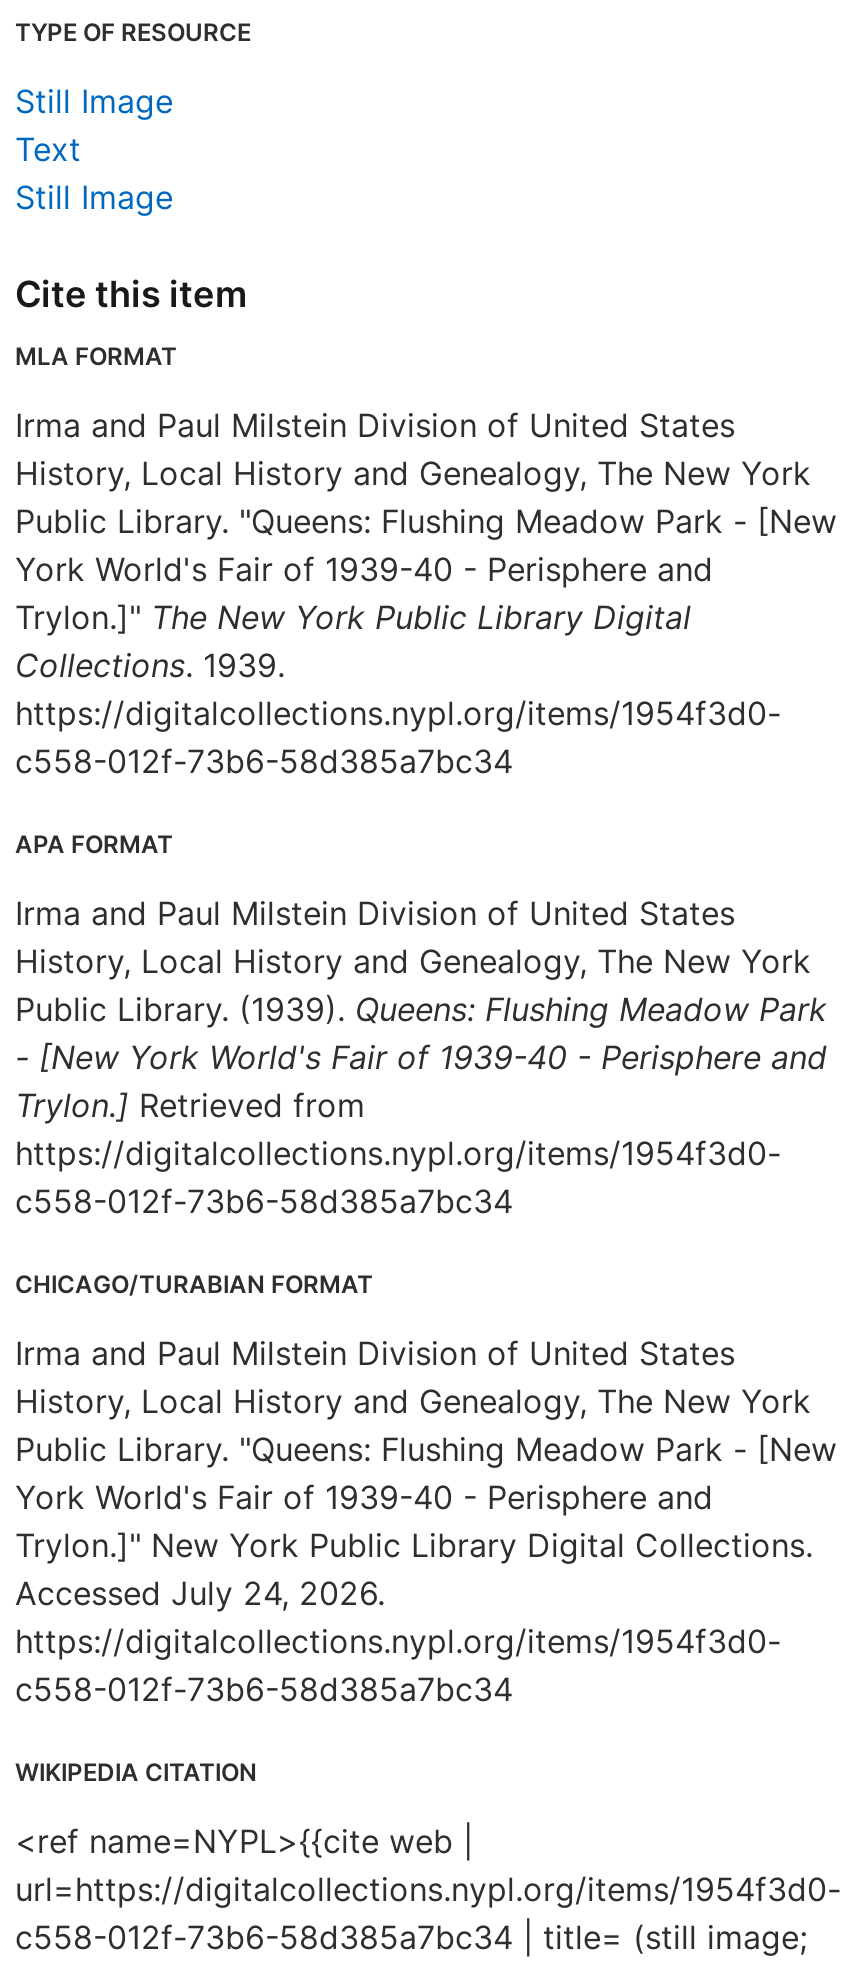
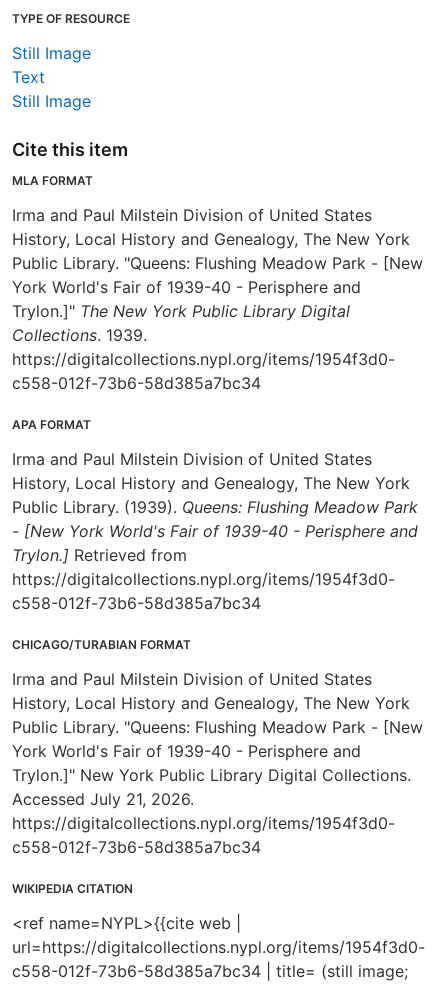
- Accessed July 24, 2026.
+ Accessed July 21, 2026.
